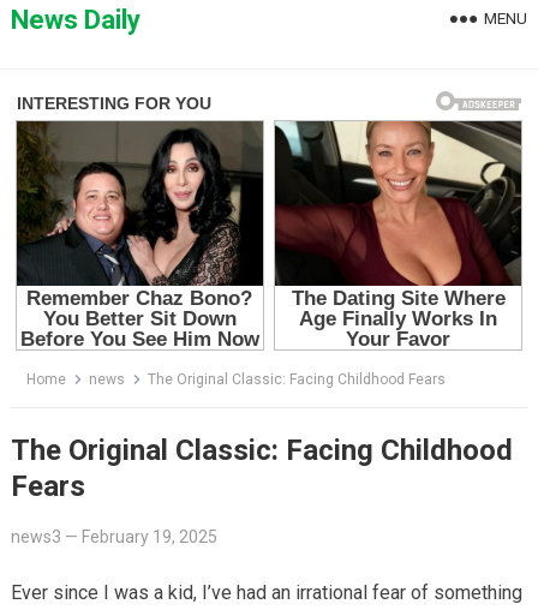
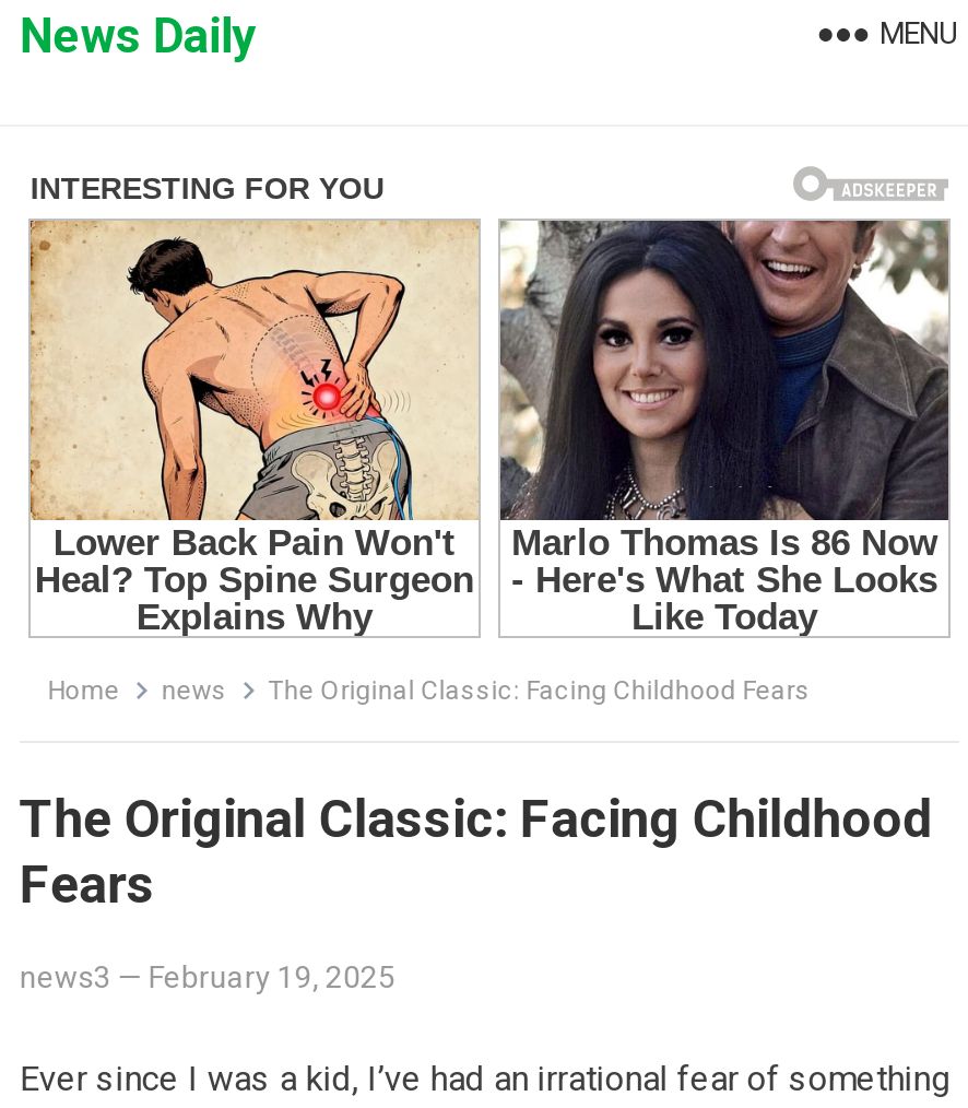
- [image]
+ [image]

- [image]
+ [image]
